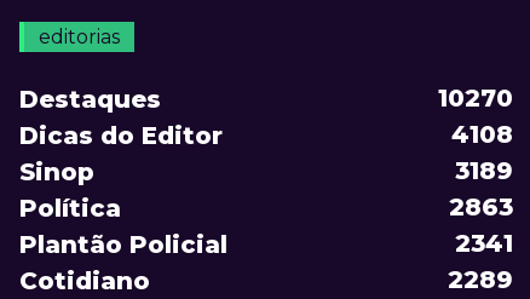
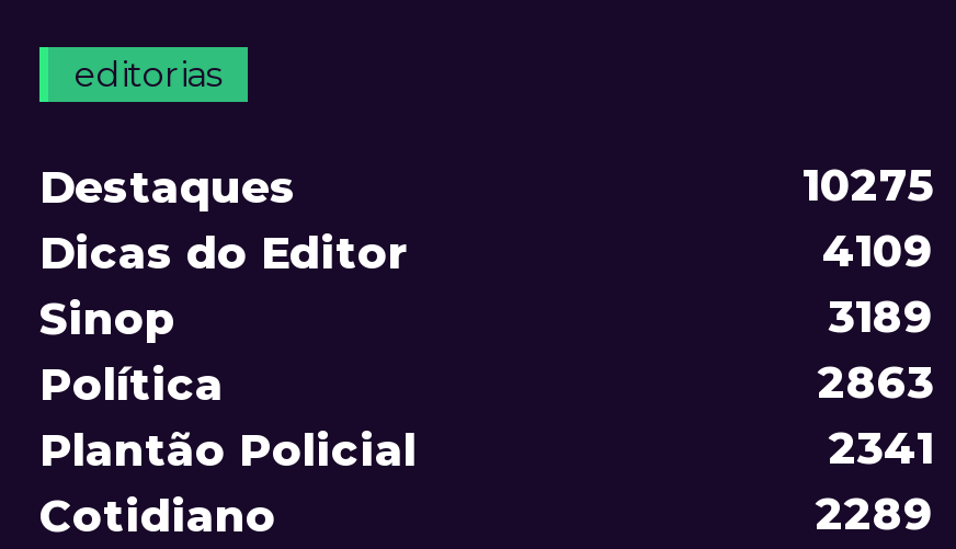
- 10270
+ 10275

- 4108
+ 4109
